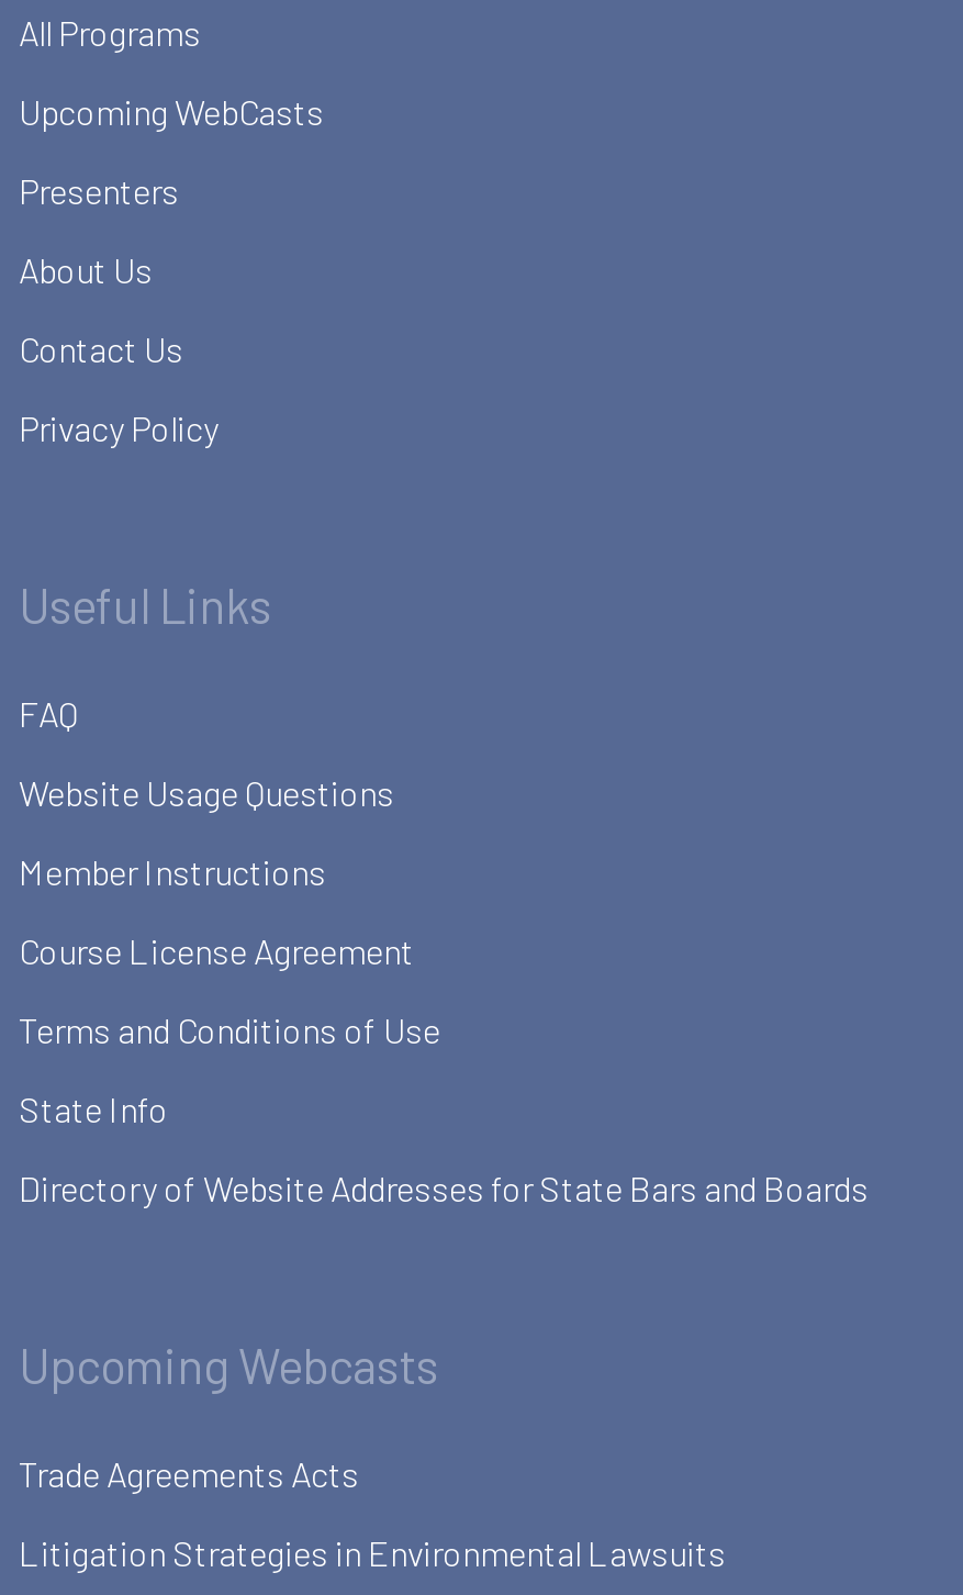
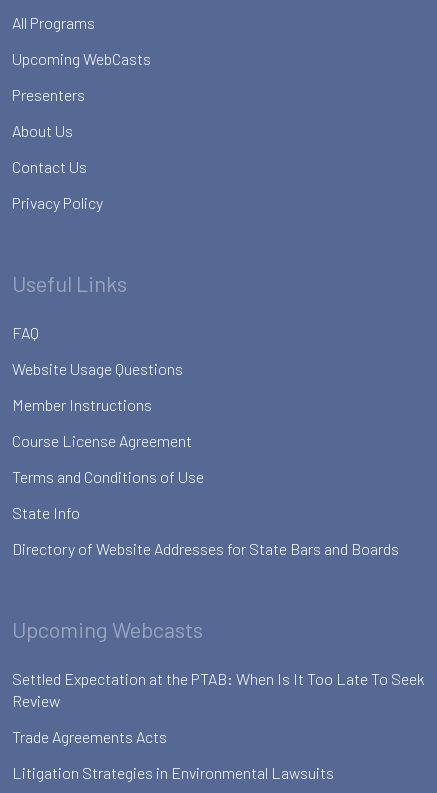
+ Settled Expectation at the PTAB: When Is It Too Late To Seek
+ Review
